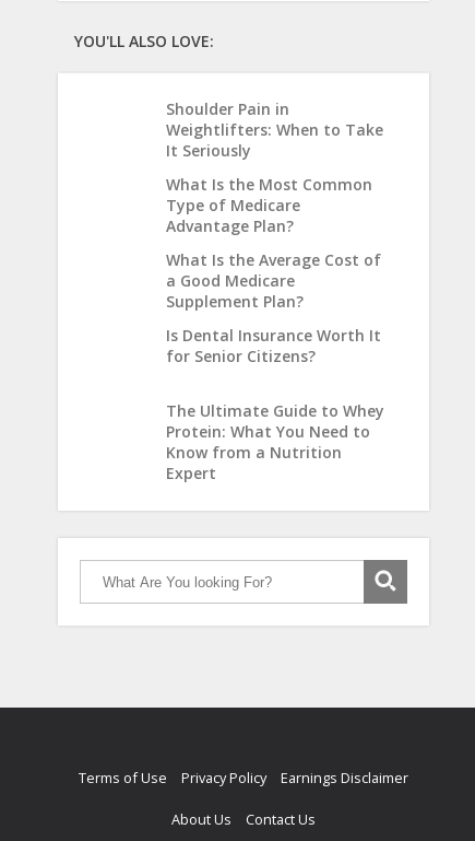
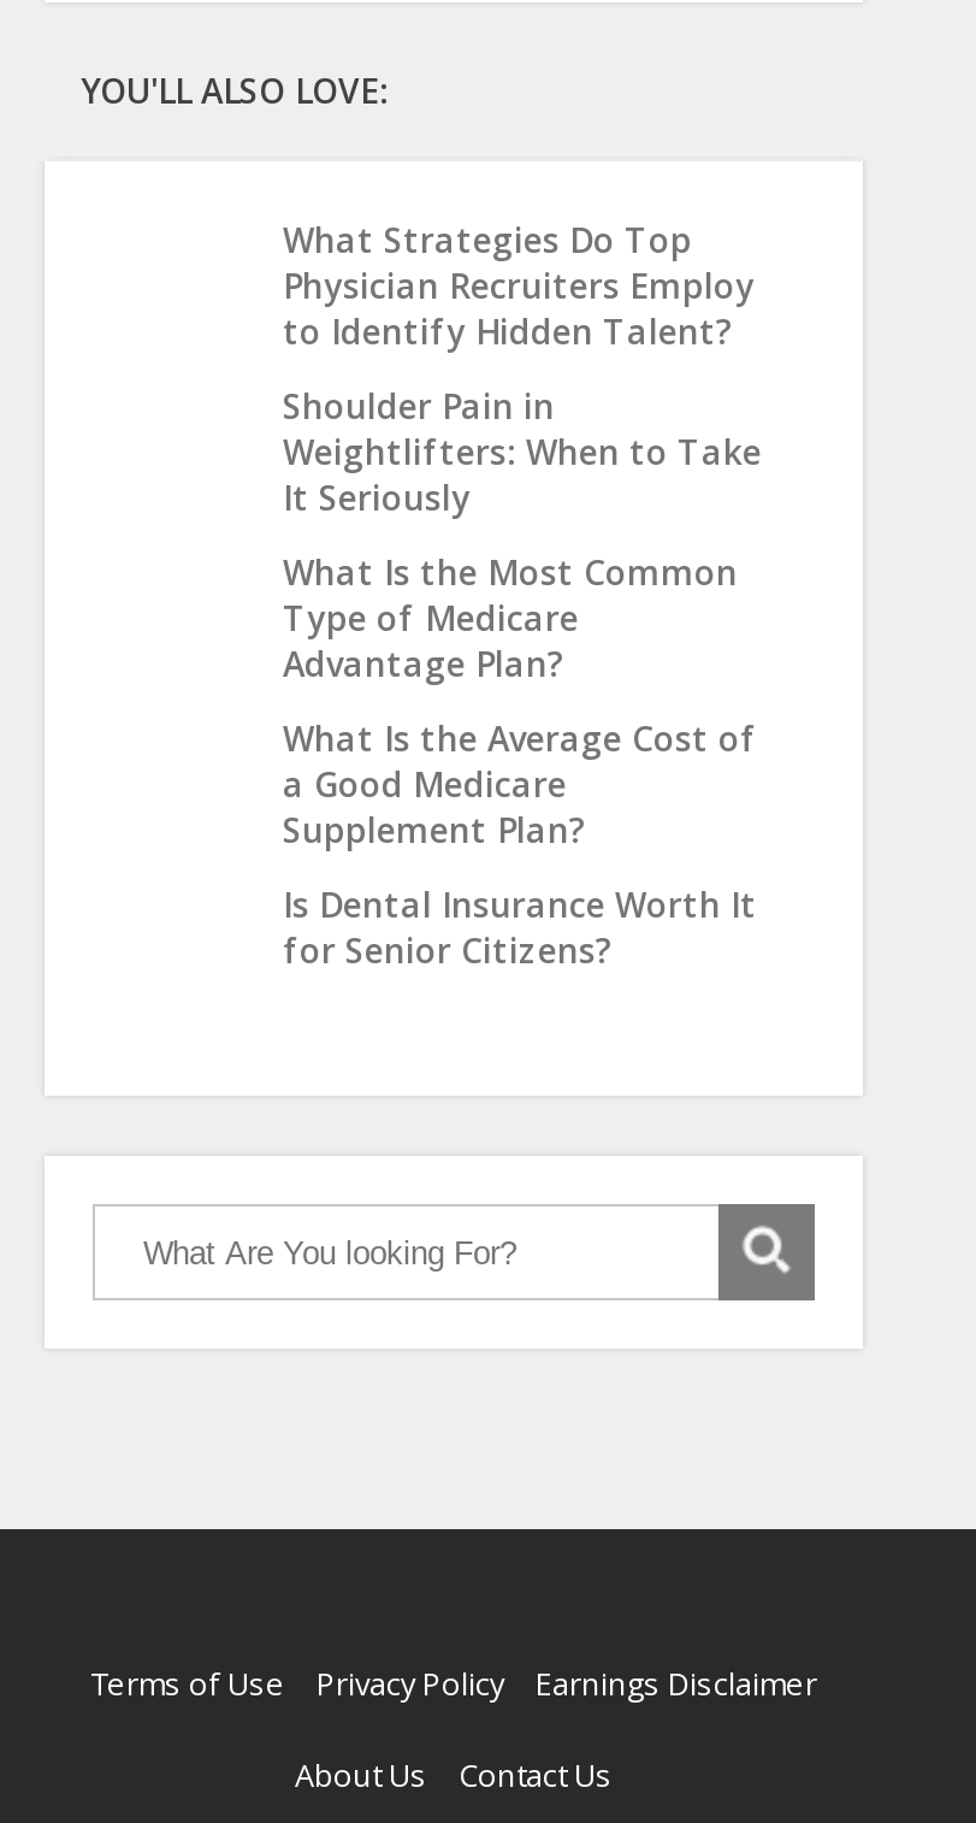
+ What Strategies Do Top
+ Physician Recruiters Employ
+ to Identify Hidden Talent?

moved down: Shoulder Pain in | Weightlifters: When to Take | It Seriously | ... | Is Dental Insurance Worth It | for Senior Citizens?

- The Ultimate Guide to Whey
- Protein: What You Need to
- Know from a Nutrition
- Expert
